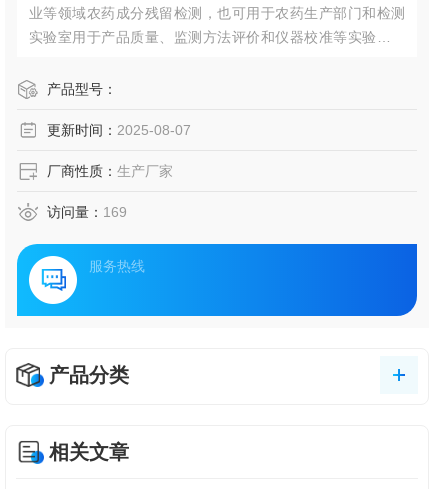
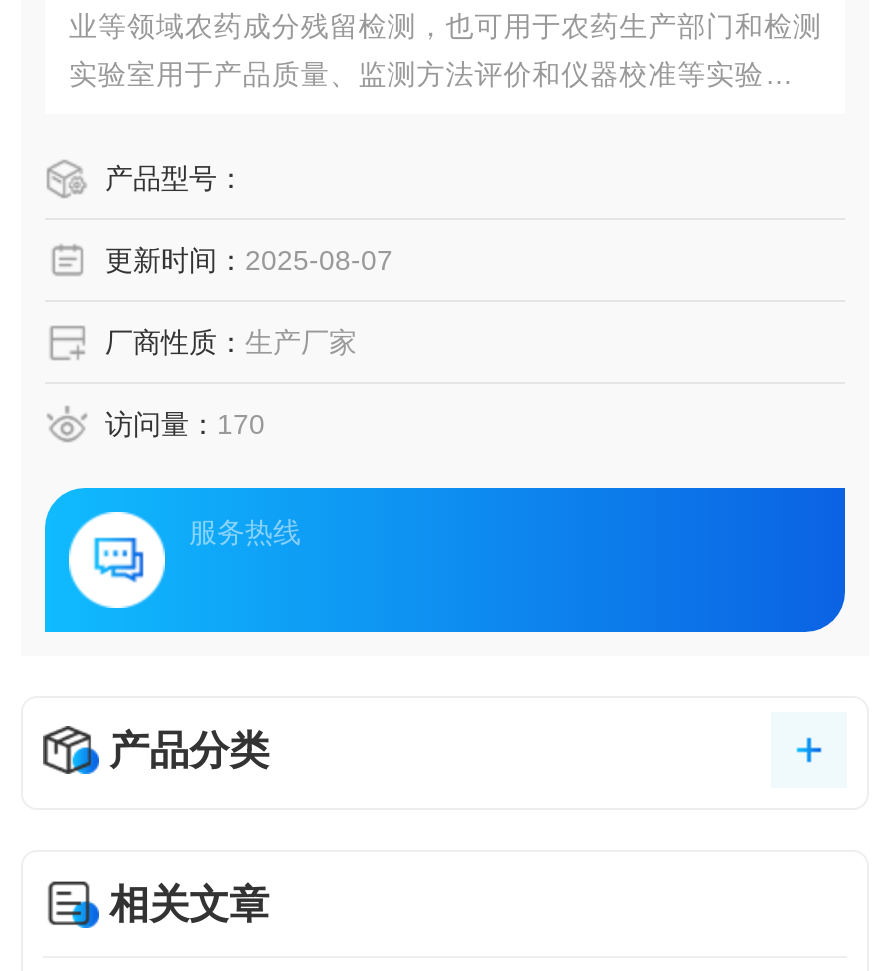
- 访问量：169
+ 访问量：170
